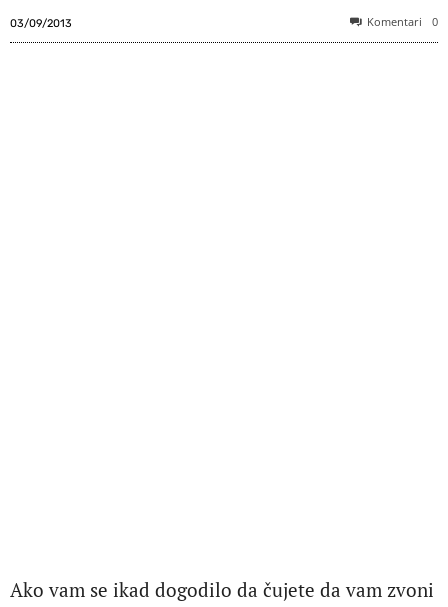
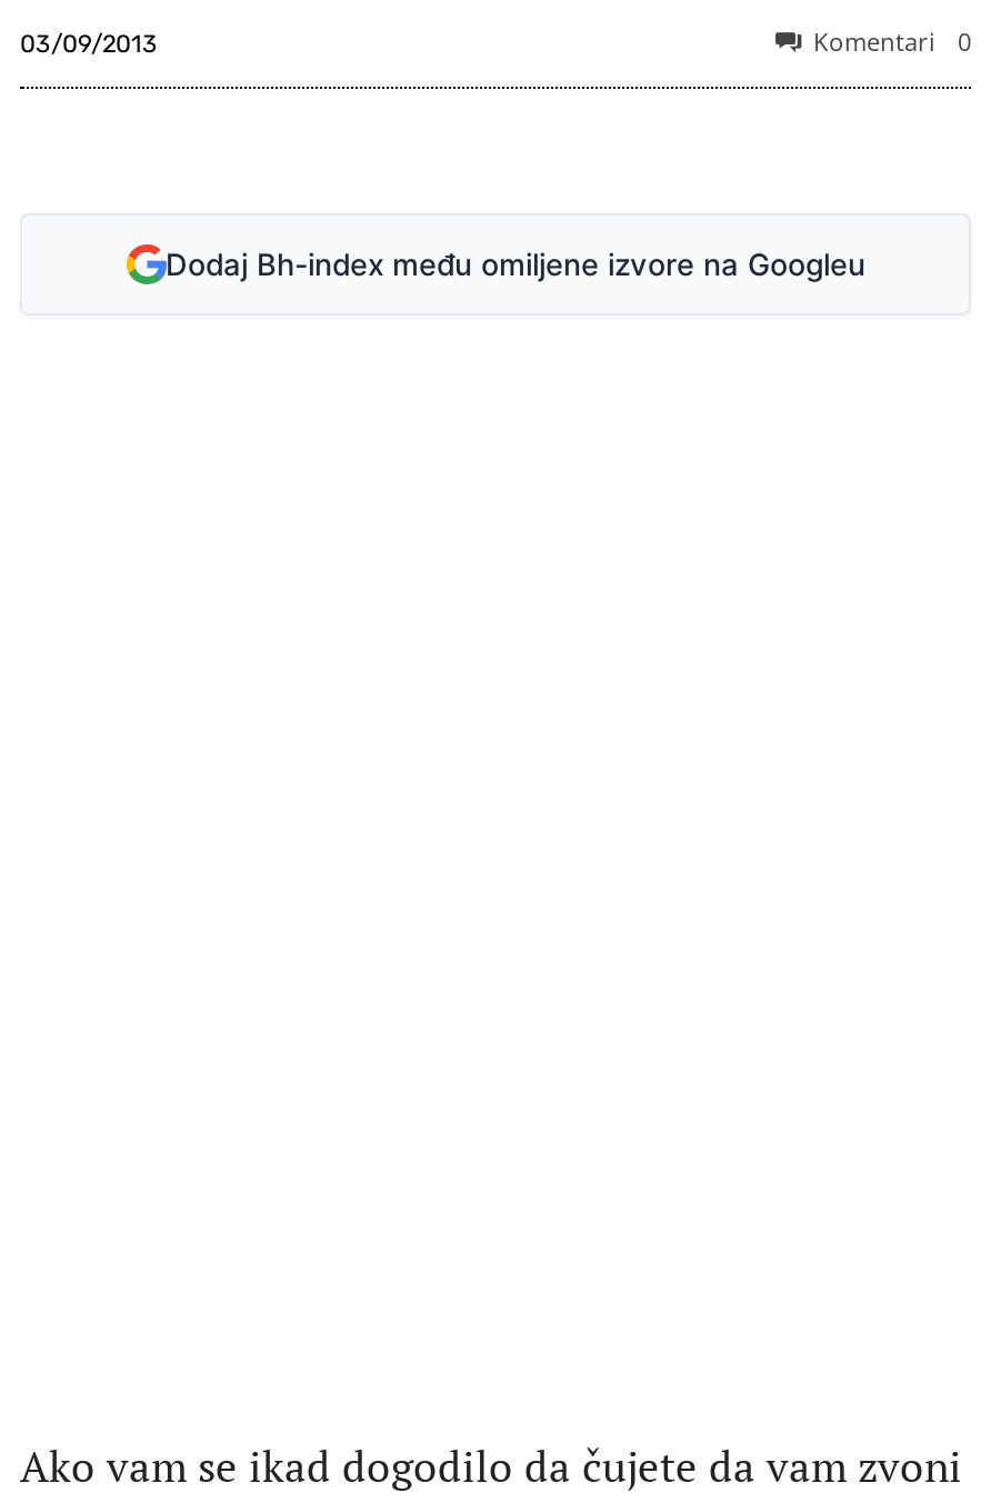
+ Dodaj Bh-index među omiljene izvore na Googleu
